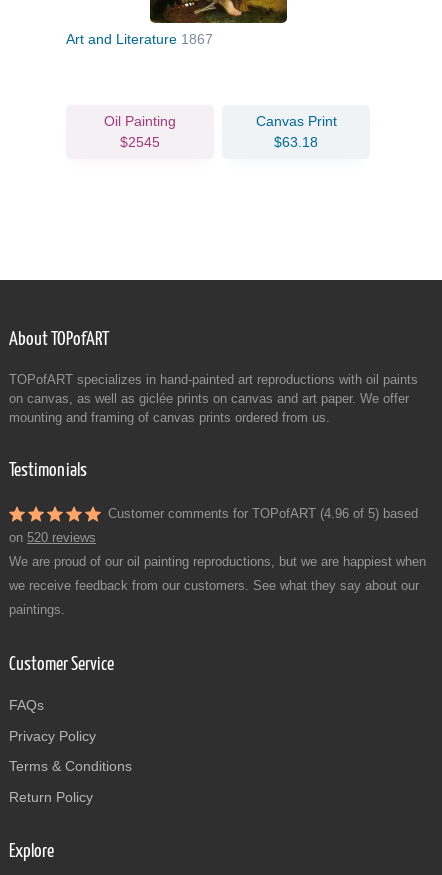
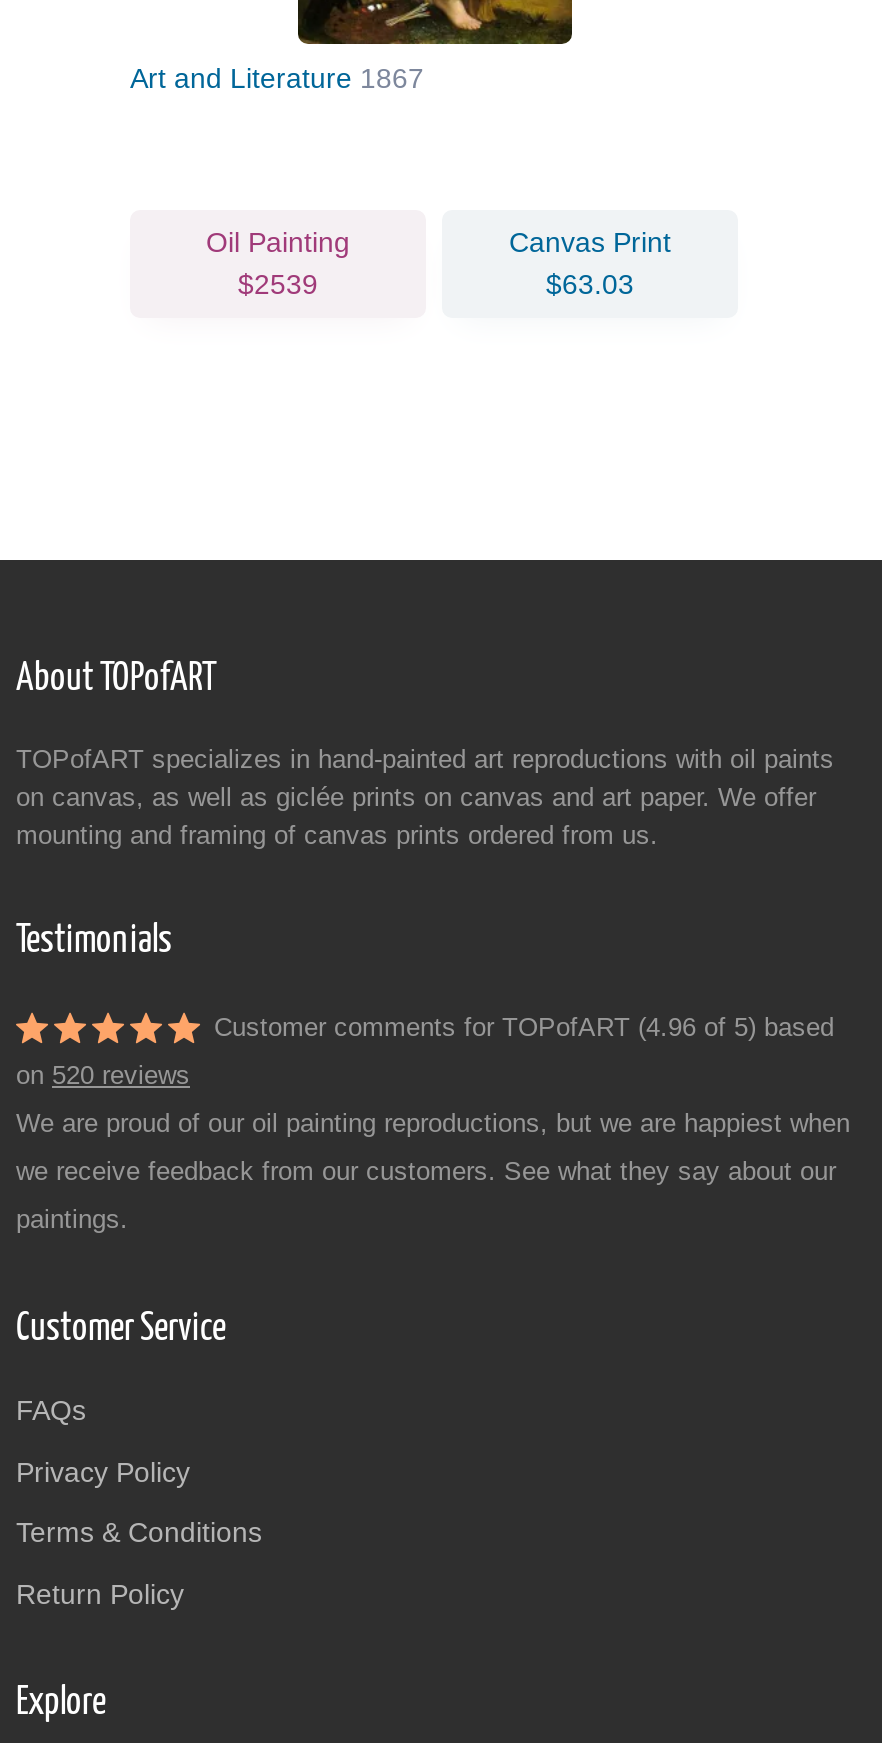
- $2545
+ $2539

- $63.18
+ $63.03
